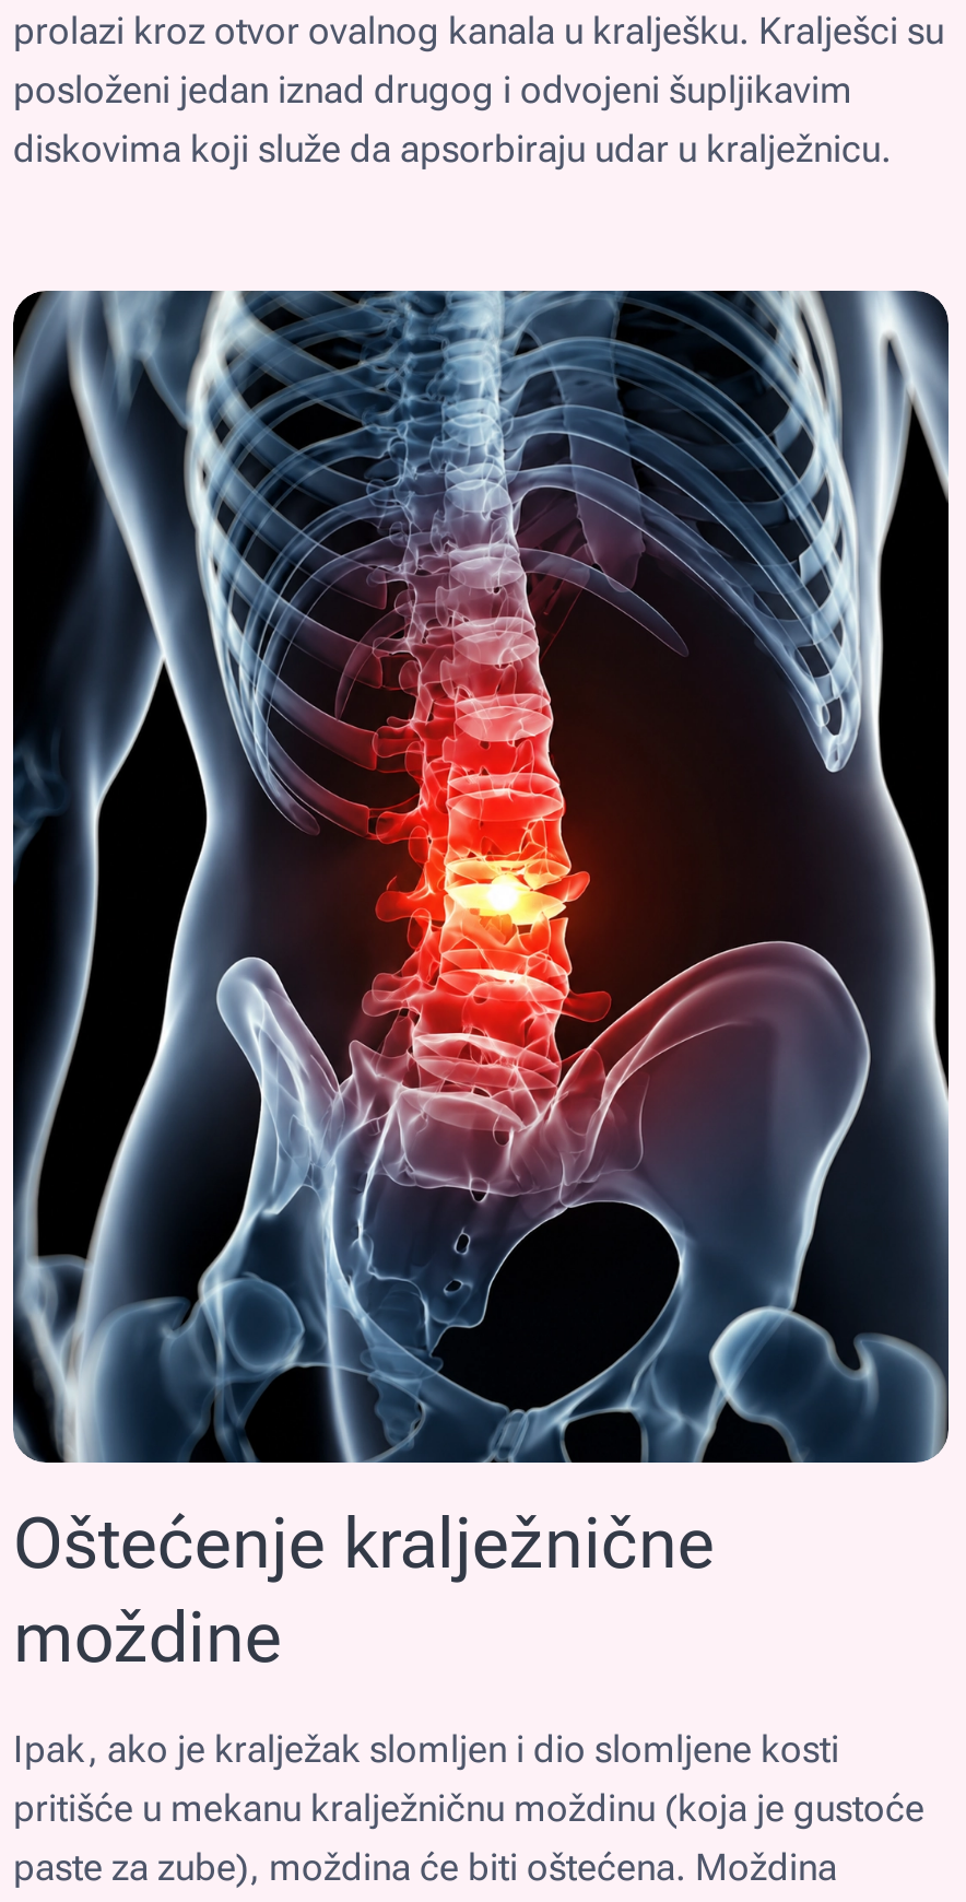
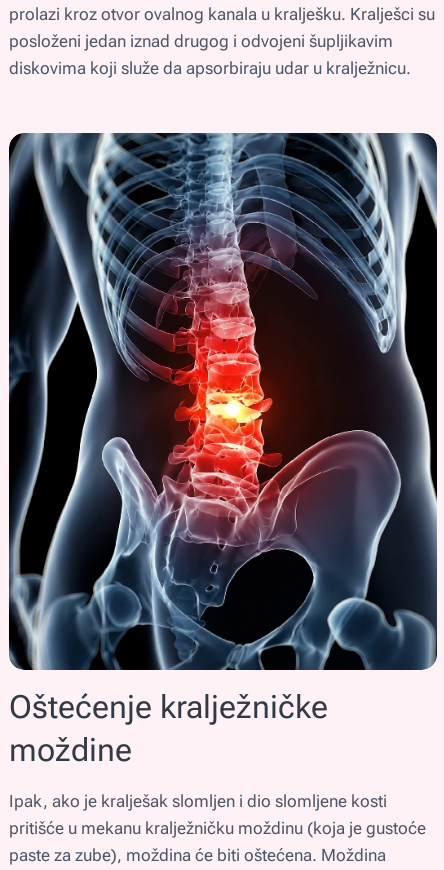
- Oštećenje kralježnične
+ Oštećenje kralježničke

- Ipak, ako je kralježak slomljen i dio slomljene kosti
+ Ipak, ako je kralješak slomljen i dio slomljene kosti

- pritišće u mekanu kralježničnu moždinu (koja je gustoće
+ pritišće u mekanu kralježničku moždinu (koja je gustoće
